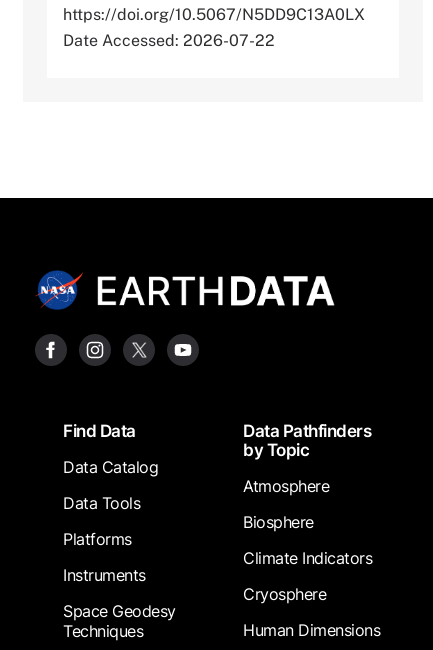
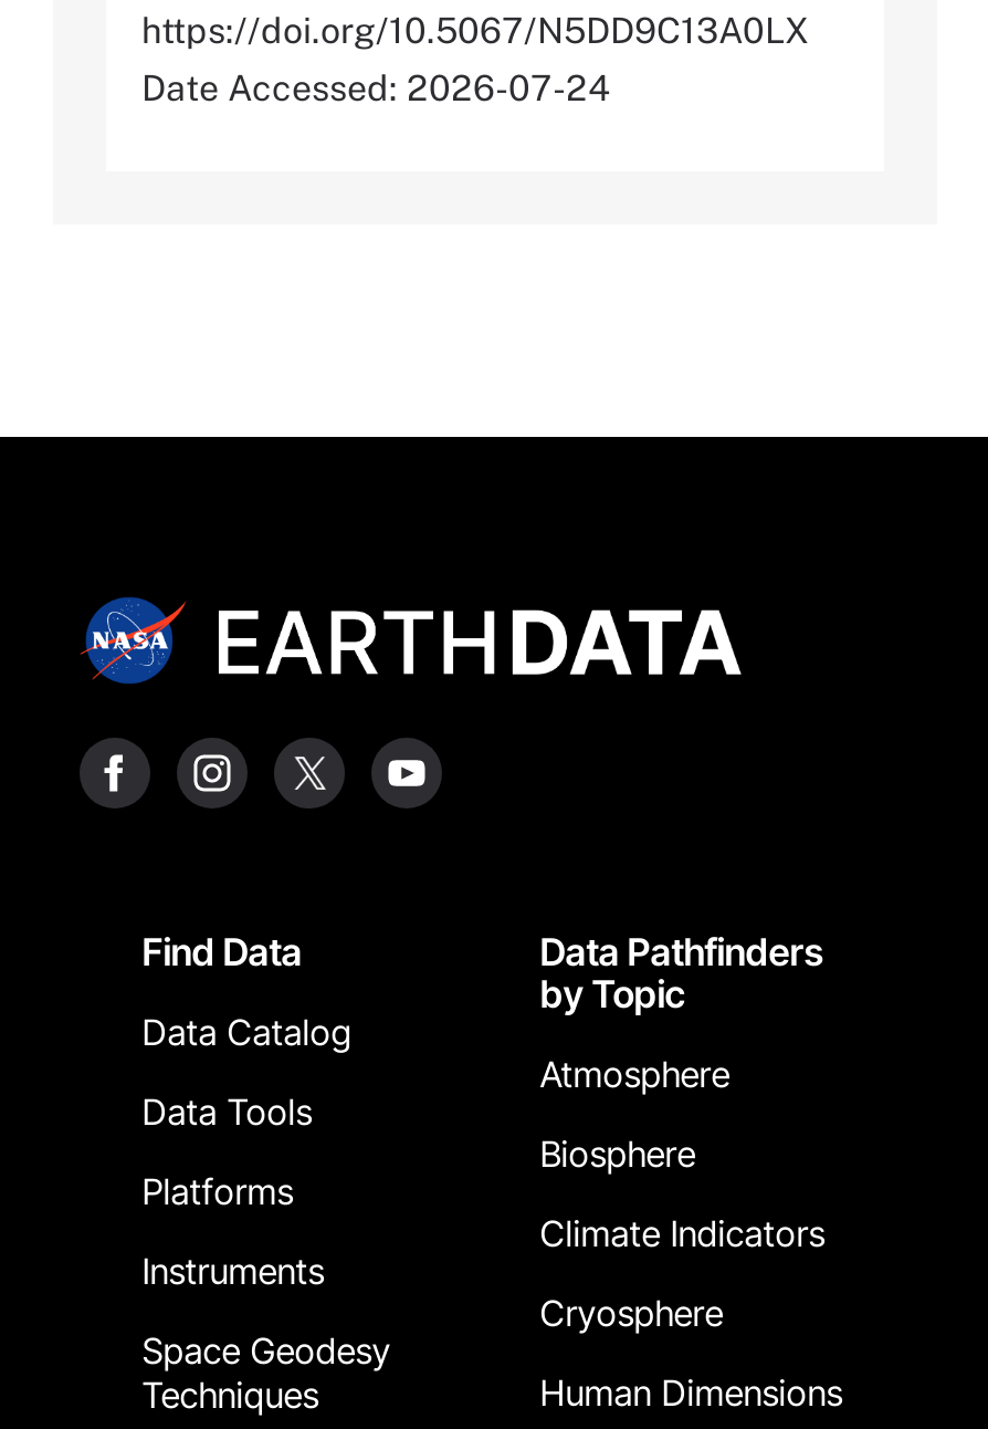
- Date Accessed: 2026-07-22
+ Date Accessed: 2026-07-24
